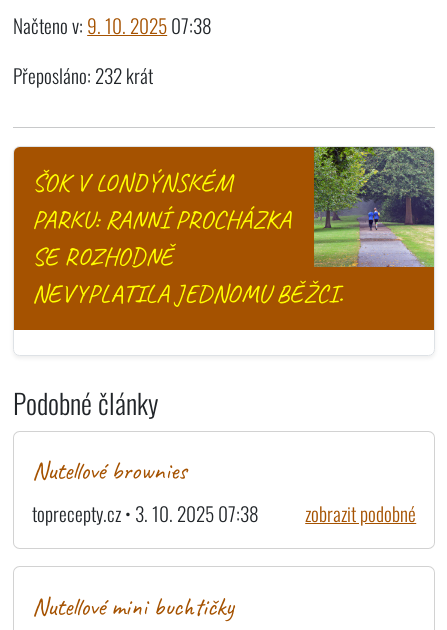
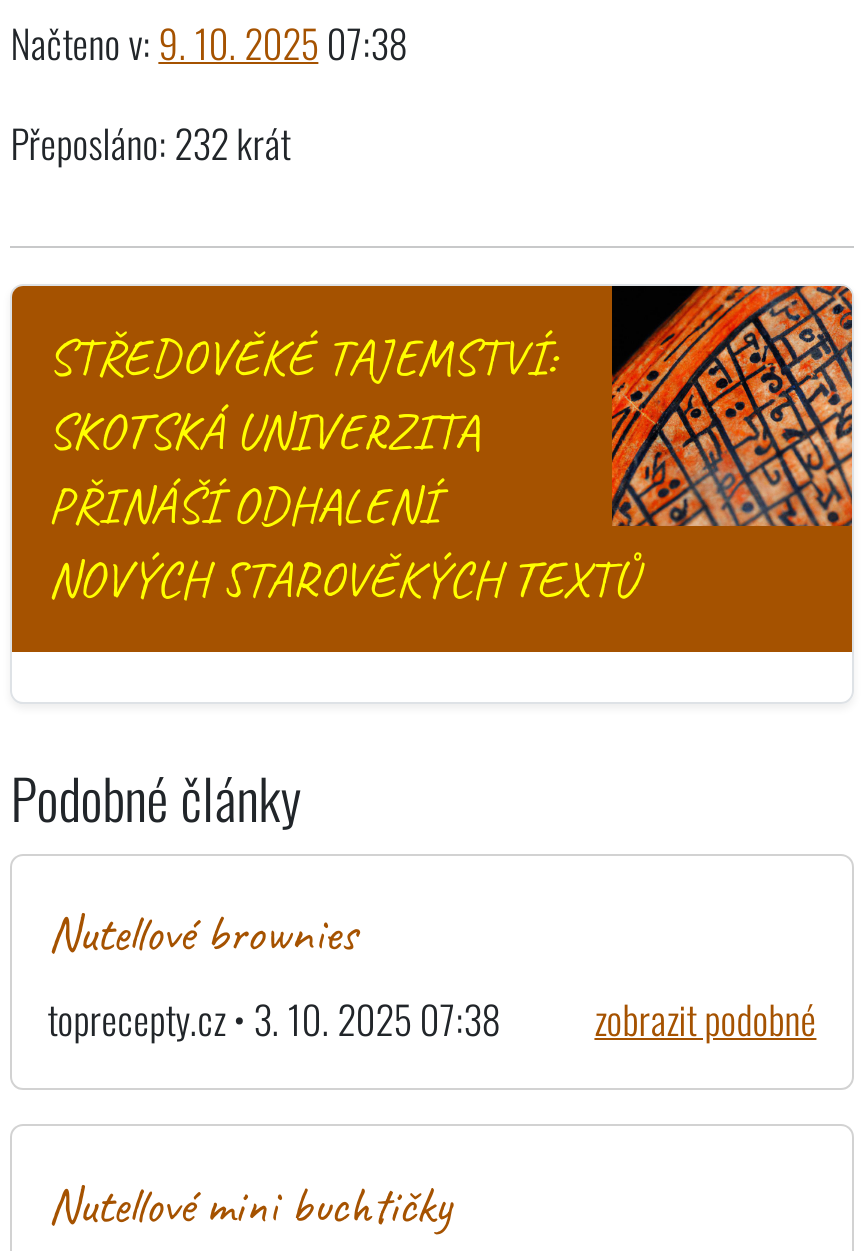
- [image]
- ŠOK V LONDÝNSKÉM
- PARKU: RANNÍ PROCHÁZKA
- SE ROZHODNĚ
- NEVYPLATILA JEDNOMU BĚŽCI.
+ [image]
+ STŘEDOVĚKÉ TAJEMSTVÍ:
+ SKOTSKÁ UNIVERZITA
+ PŘINÁŠÍ ODHALENÍ
+ NOVÝCH STAROVĚKÝCH TEXTŮ
